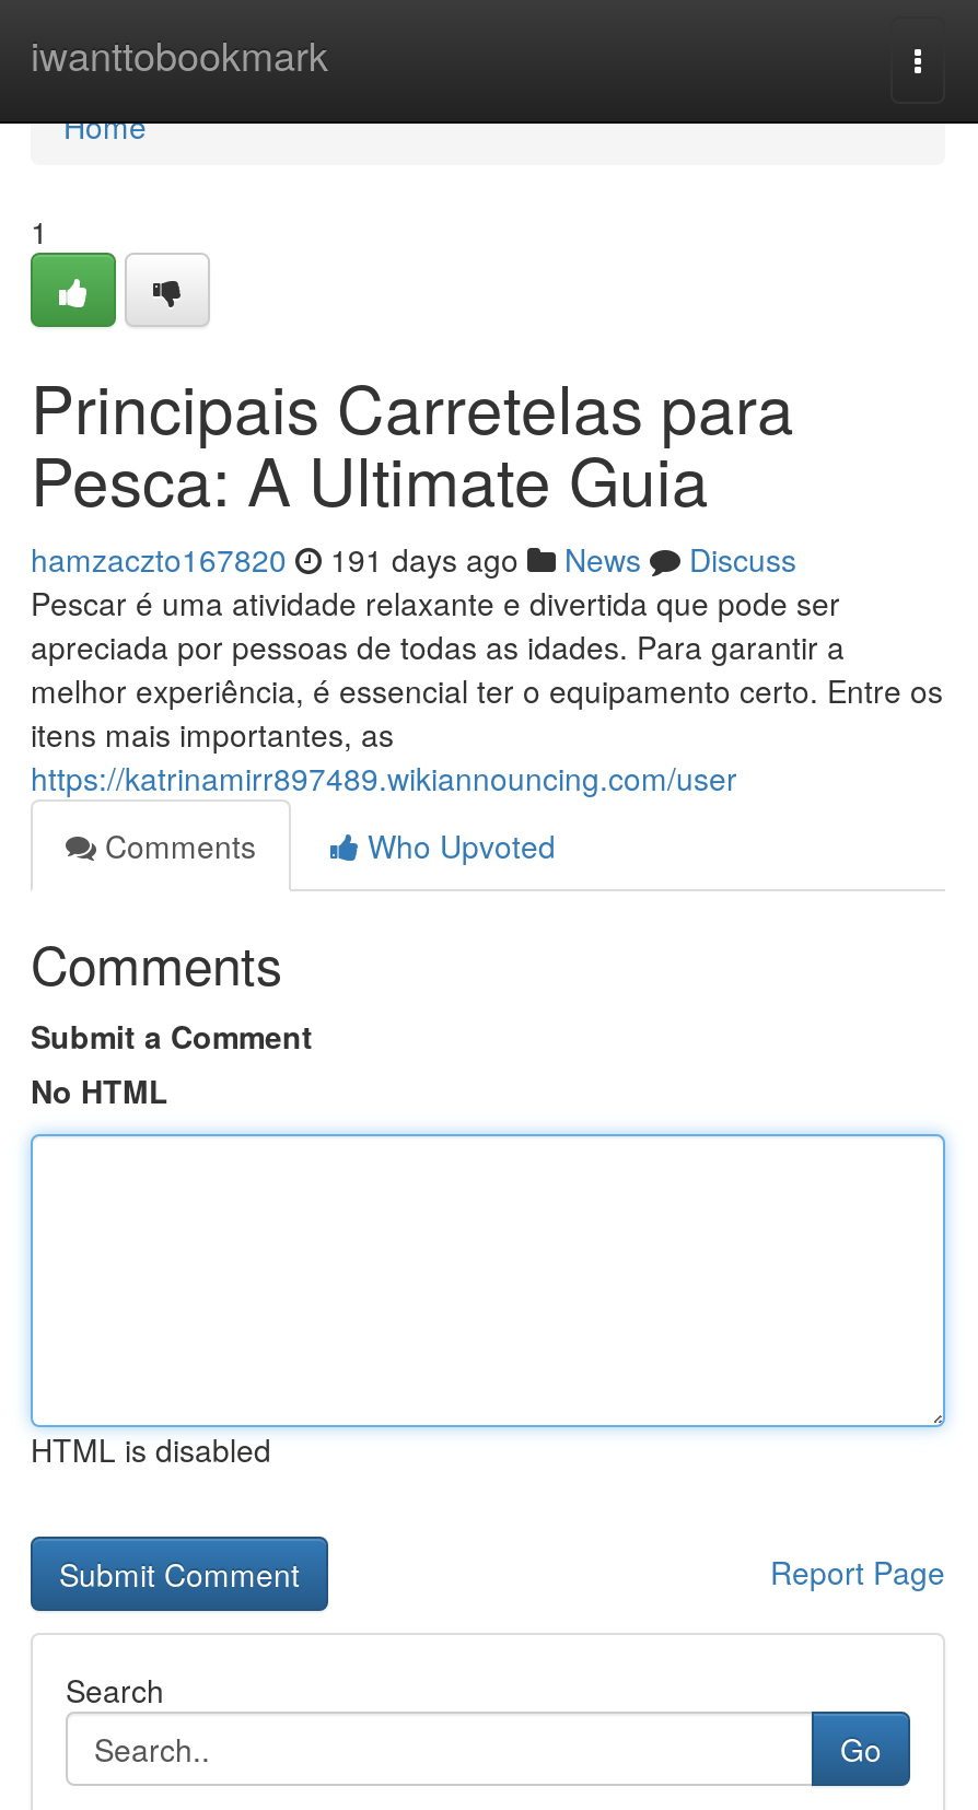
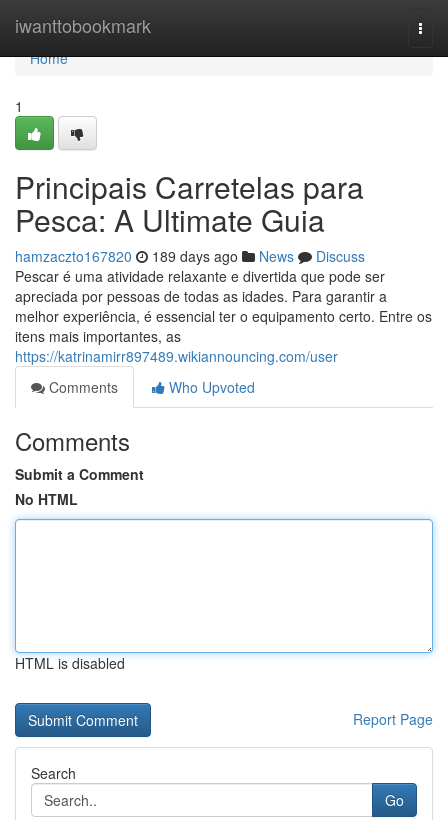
- hamzaczto167820 191 days ago News Discuss
+ hamzaczto167820 189 days ago News Discuss
